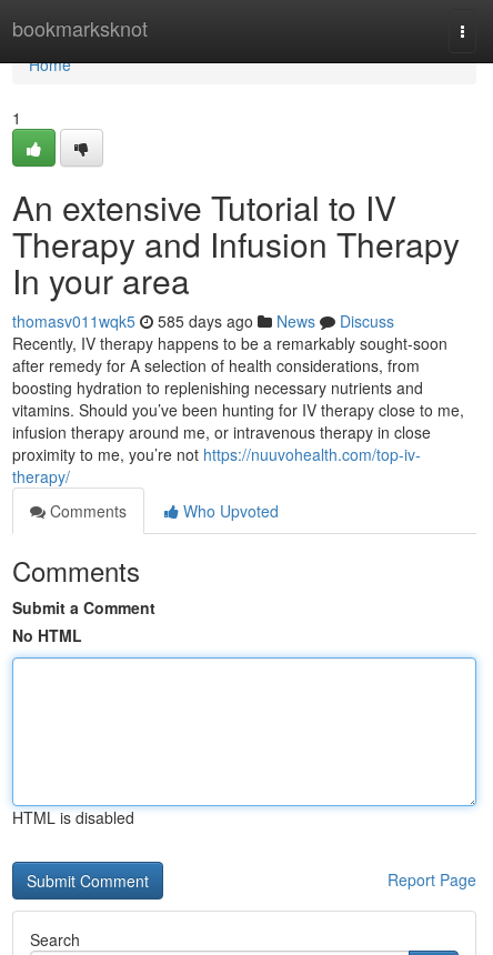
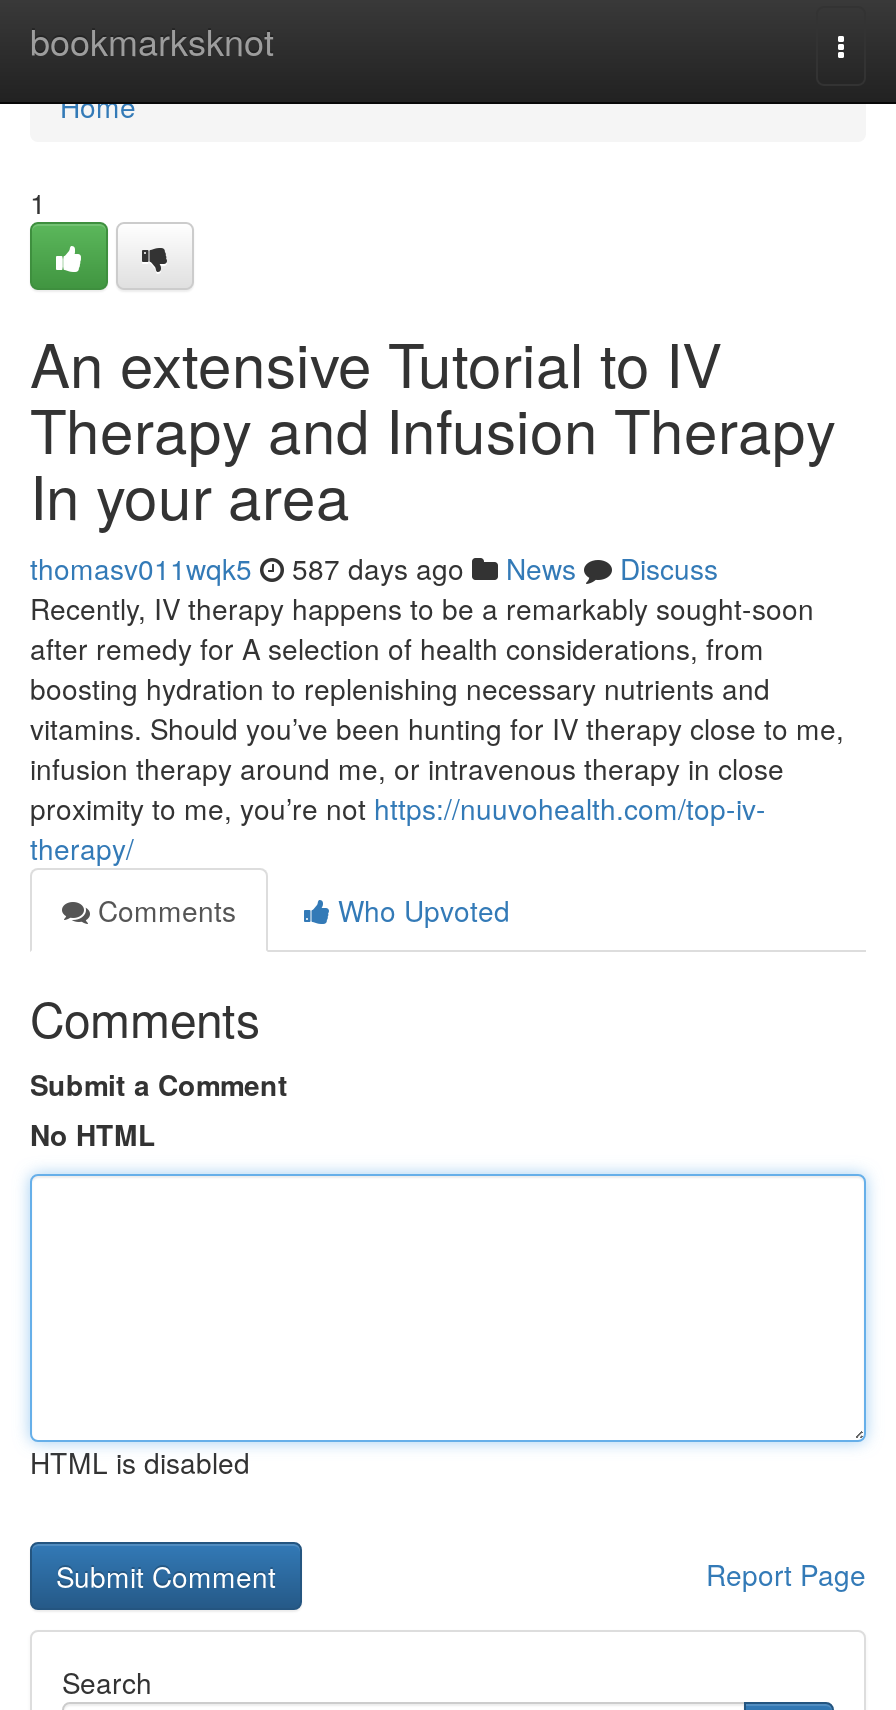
- thomasv011wqk5 585 days ago News Discuss
+ thomasv011wqk5 587 days ago News Discuss
